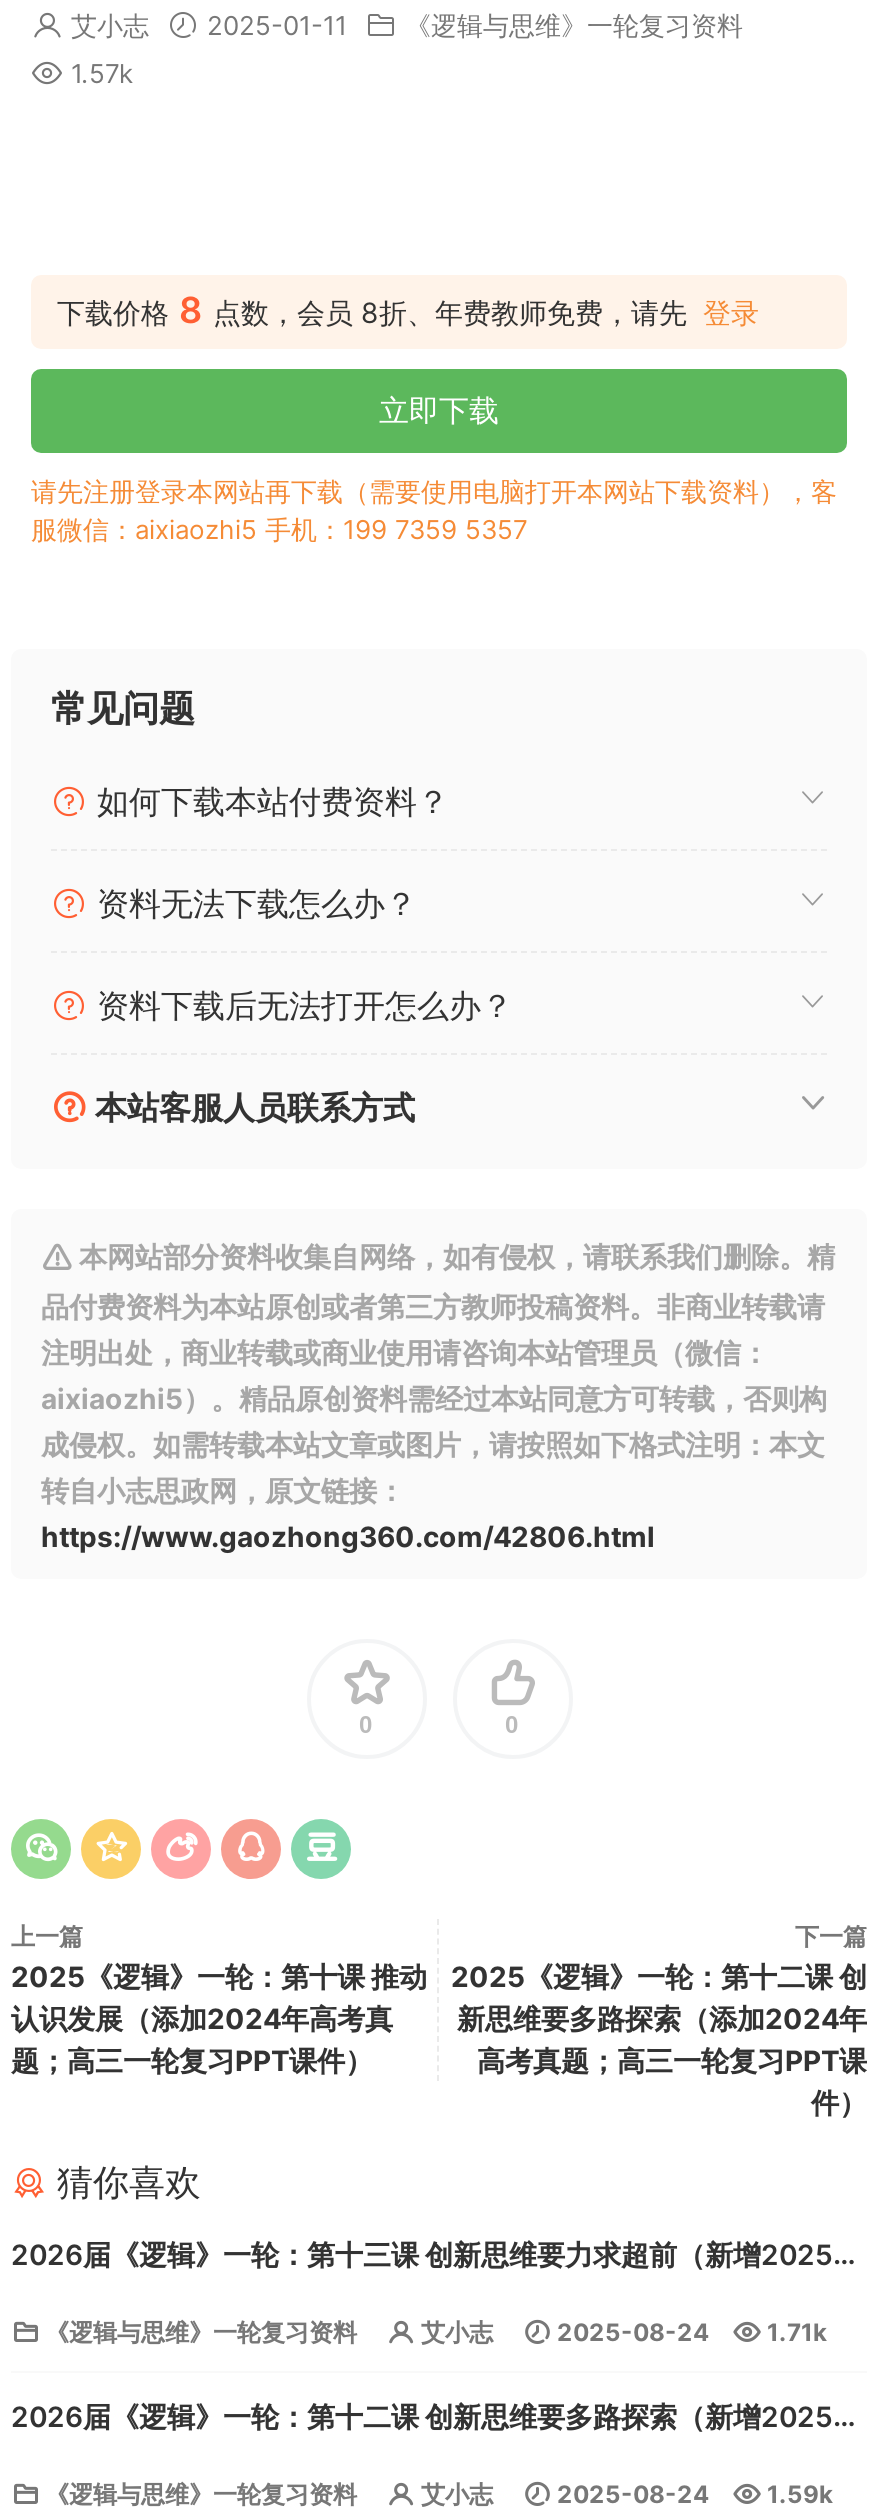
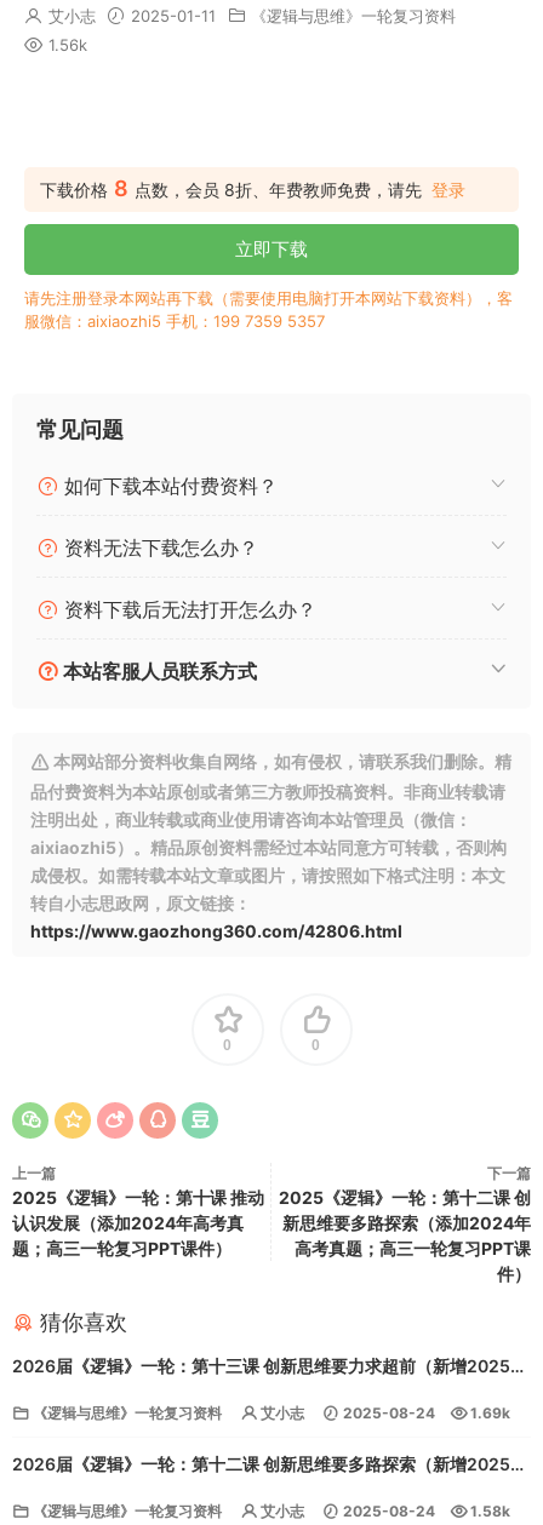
- 1.57k
+ 1.56k

- 艾小志 2025-08-24 1.71k
+ 艾小志 2025-08-24 1.69k

- 艾小志 2025-08-24 1.59k
+ 艾小志 2025-08-24 1.58k
